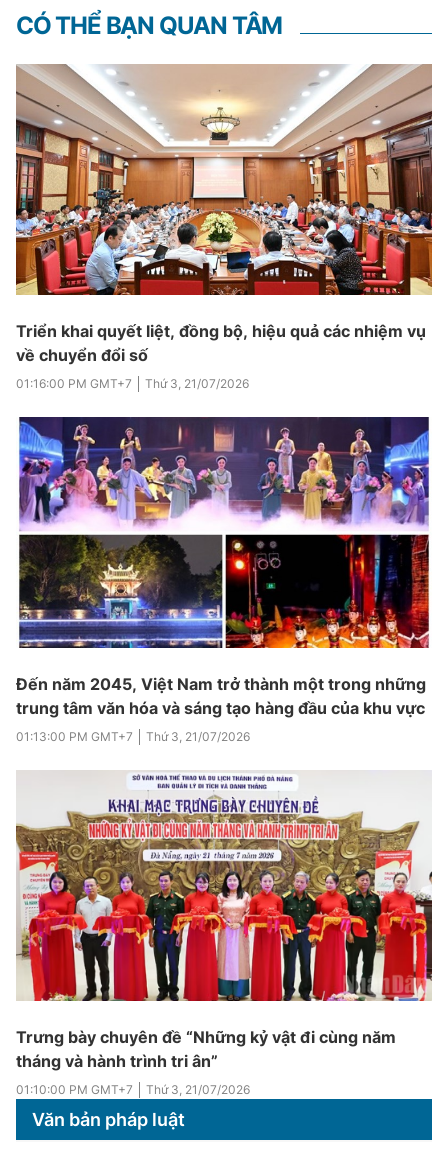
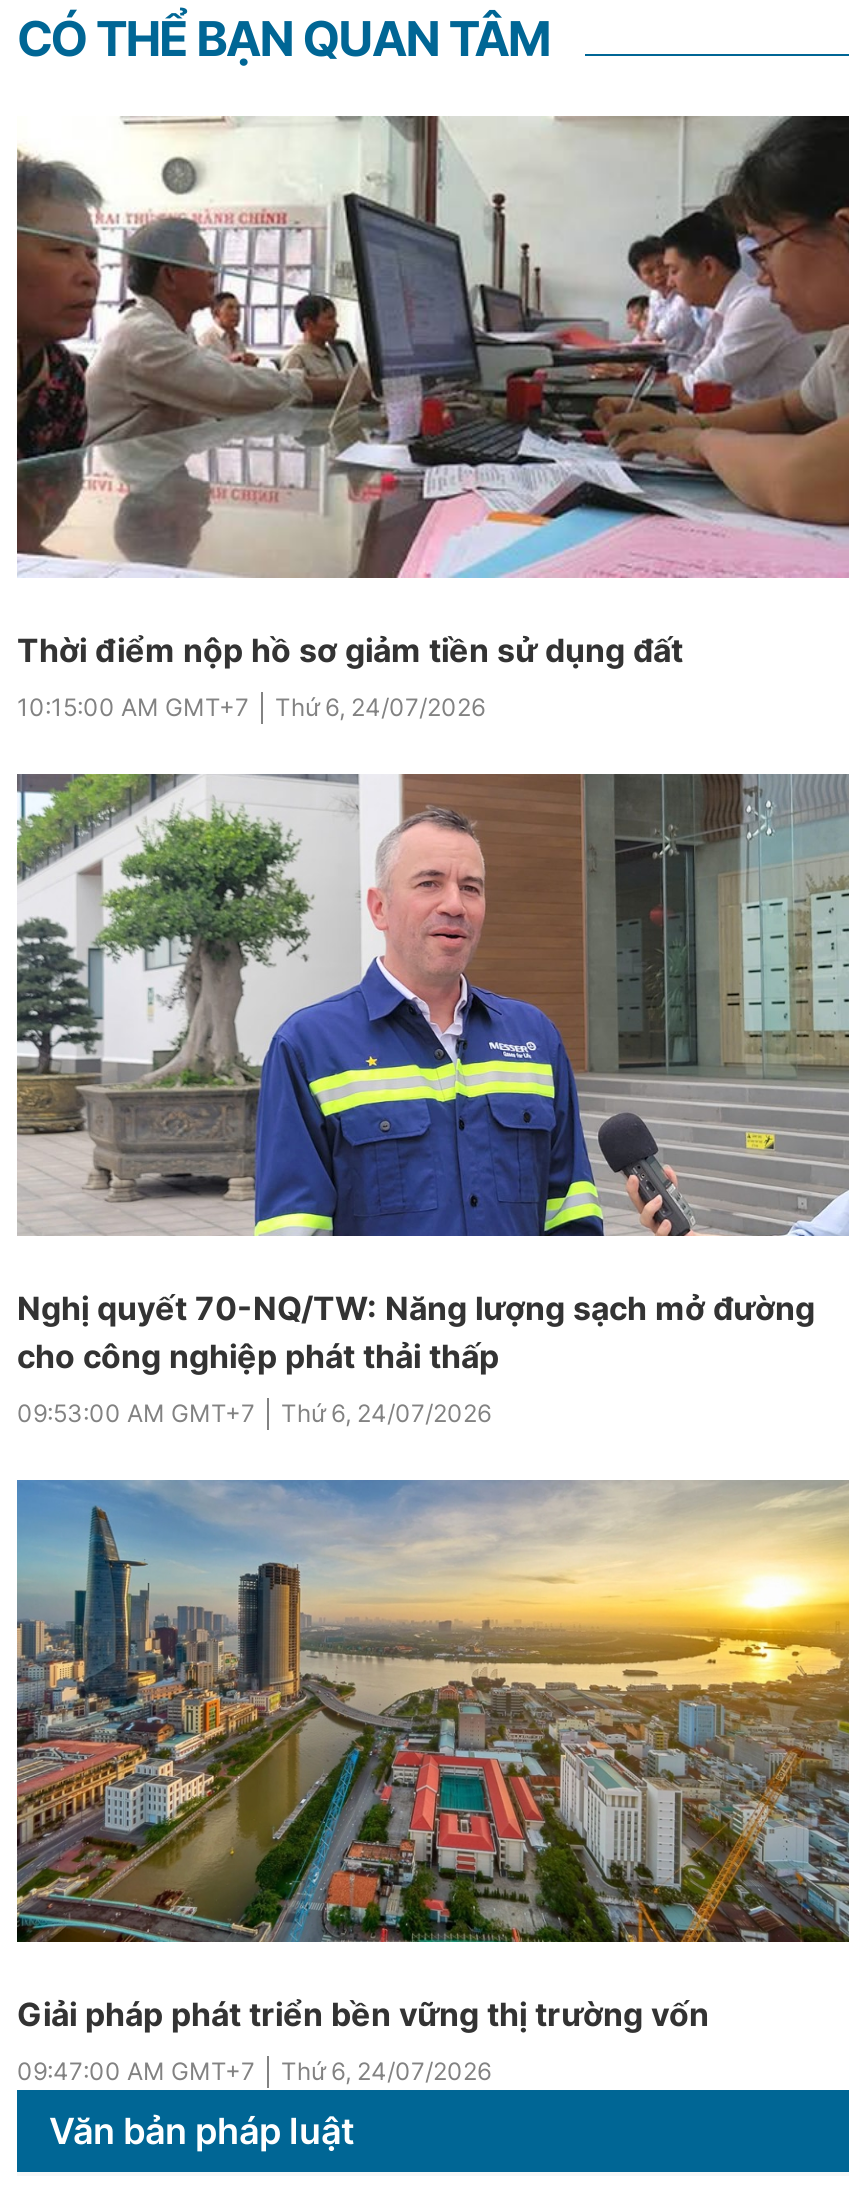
- [image]
+ [image]

- Triển khai quyết liệt, đồng bộ, hiệu quả các nhiệm vụ
- về chuyển đổi số
+ Thời điểm nộp hồ sơ giảm tiền sử dụng đất

- 01:16:00 PM GMT+7
- Thứ 3, 21/07/2026
+ 10:15:00 AM GMT+7
+ Thứ 6, 24/07/2026

- [image]
- Đến năm 2045, Việt Nam trở thành một trong những
- trung tâm văn hóa và sáng tạo hàng đầu của khu vực
+ [image]
+ Nghị quyết 70-NQ/TW: Năng lượng sạch mở đường
+ cho công nghiệp phát thải thấp

- 01:13:00 PM GMT+7
- Thứ 3, 21/07/2026
+ 09:53:00 AM GMT+7
+ Thứ 6, 24/07/2026

- [image]
- Trưng bày chuyên đề “Những kỷ vật đi cùng năm
- tháng và hành trình tri ân”
+ [image]
+ Giải pháp phát triển bền vững thị trường vốn

- 01:10:00 PM GMT+7
- Thứ 3, 21/07/2026
+ 09:47:00 AM GMT+7
+ Thứ 6, 24/07/2026
